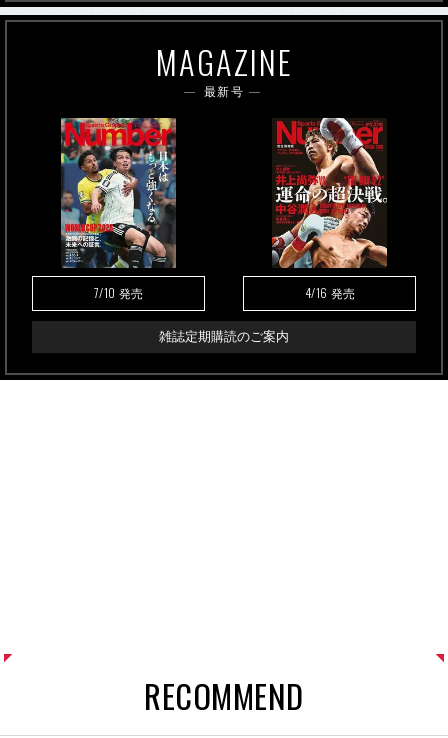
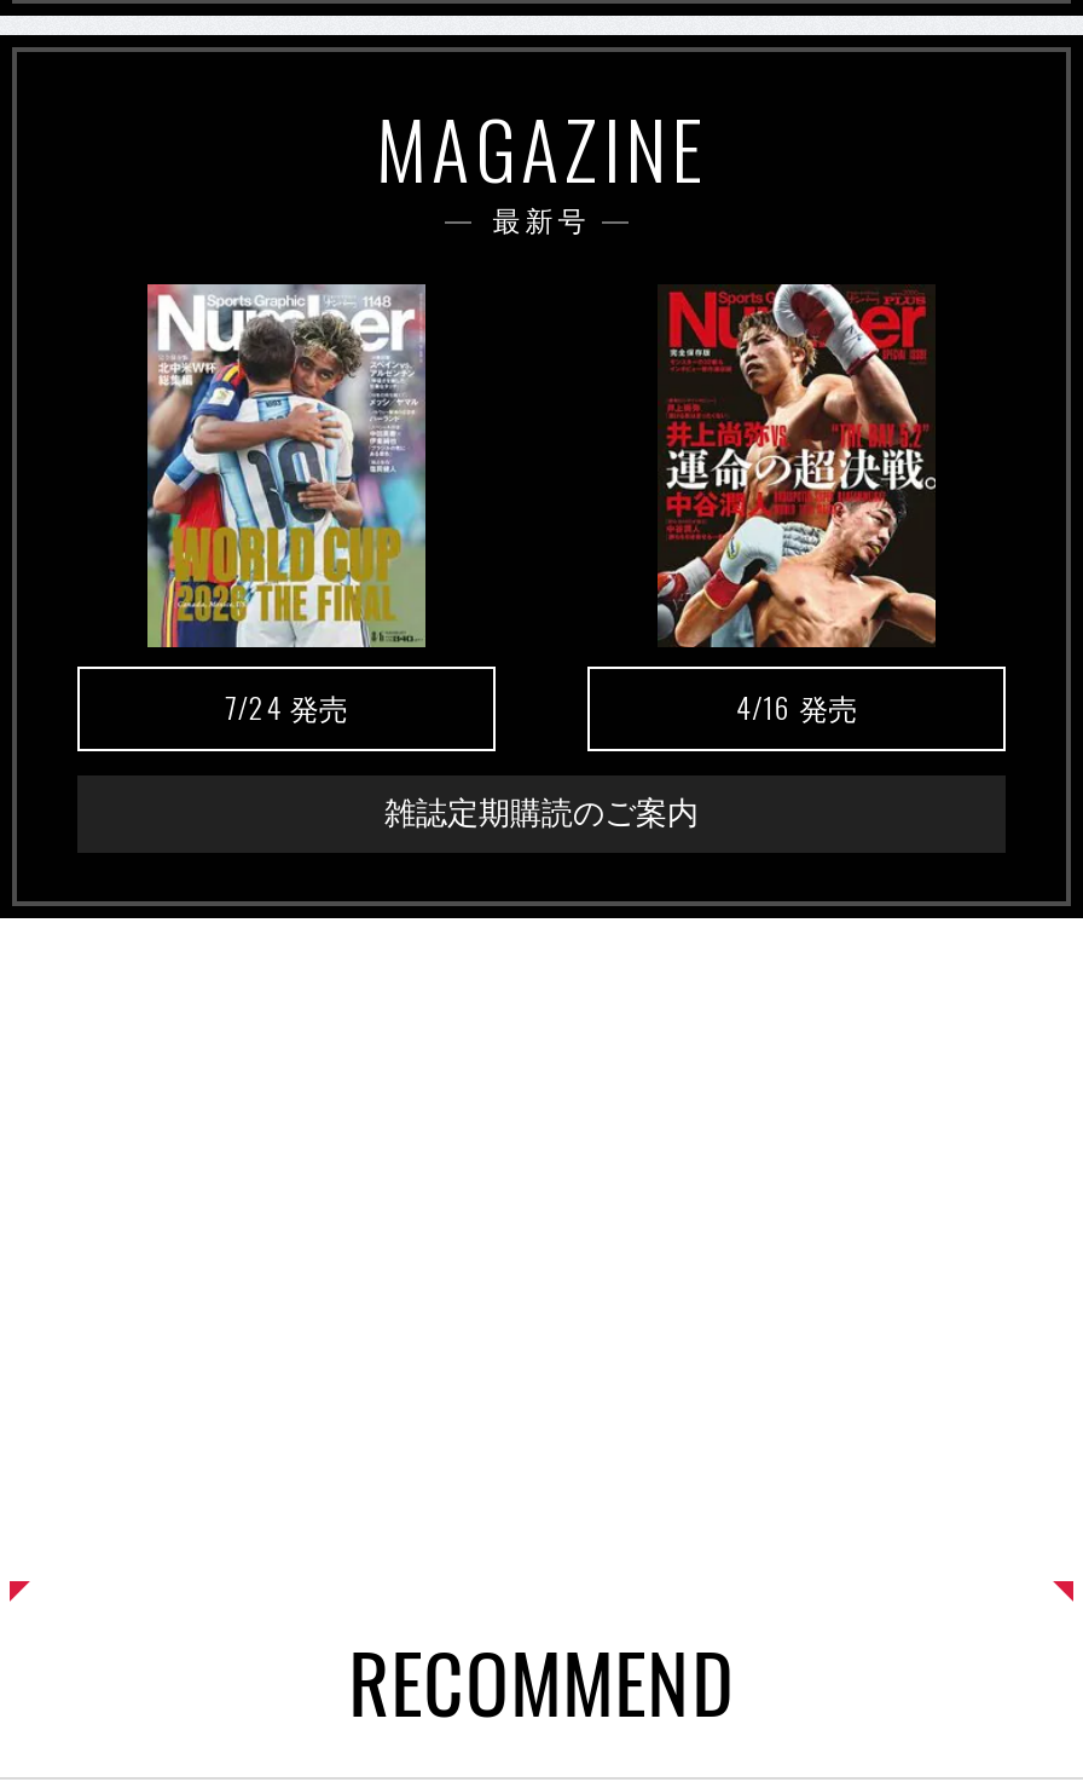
- [image]
- 7/10発売
+ [image]
+ 7/24発売
